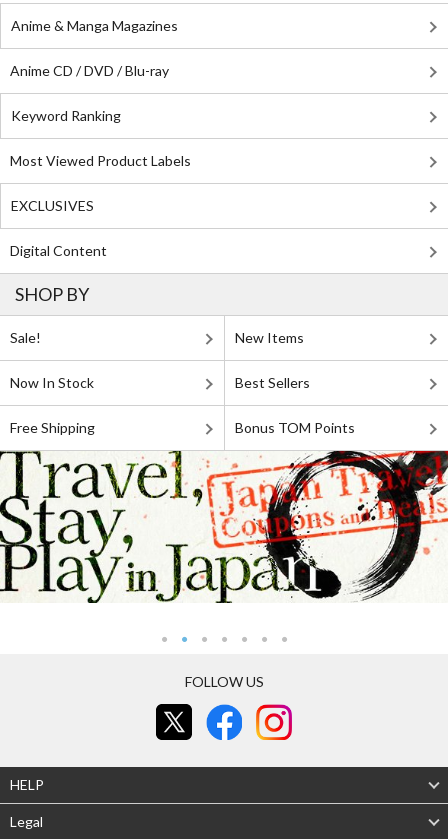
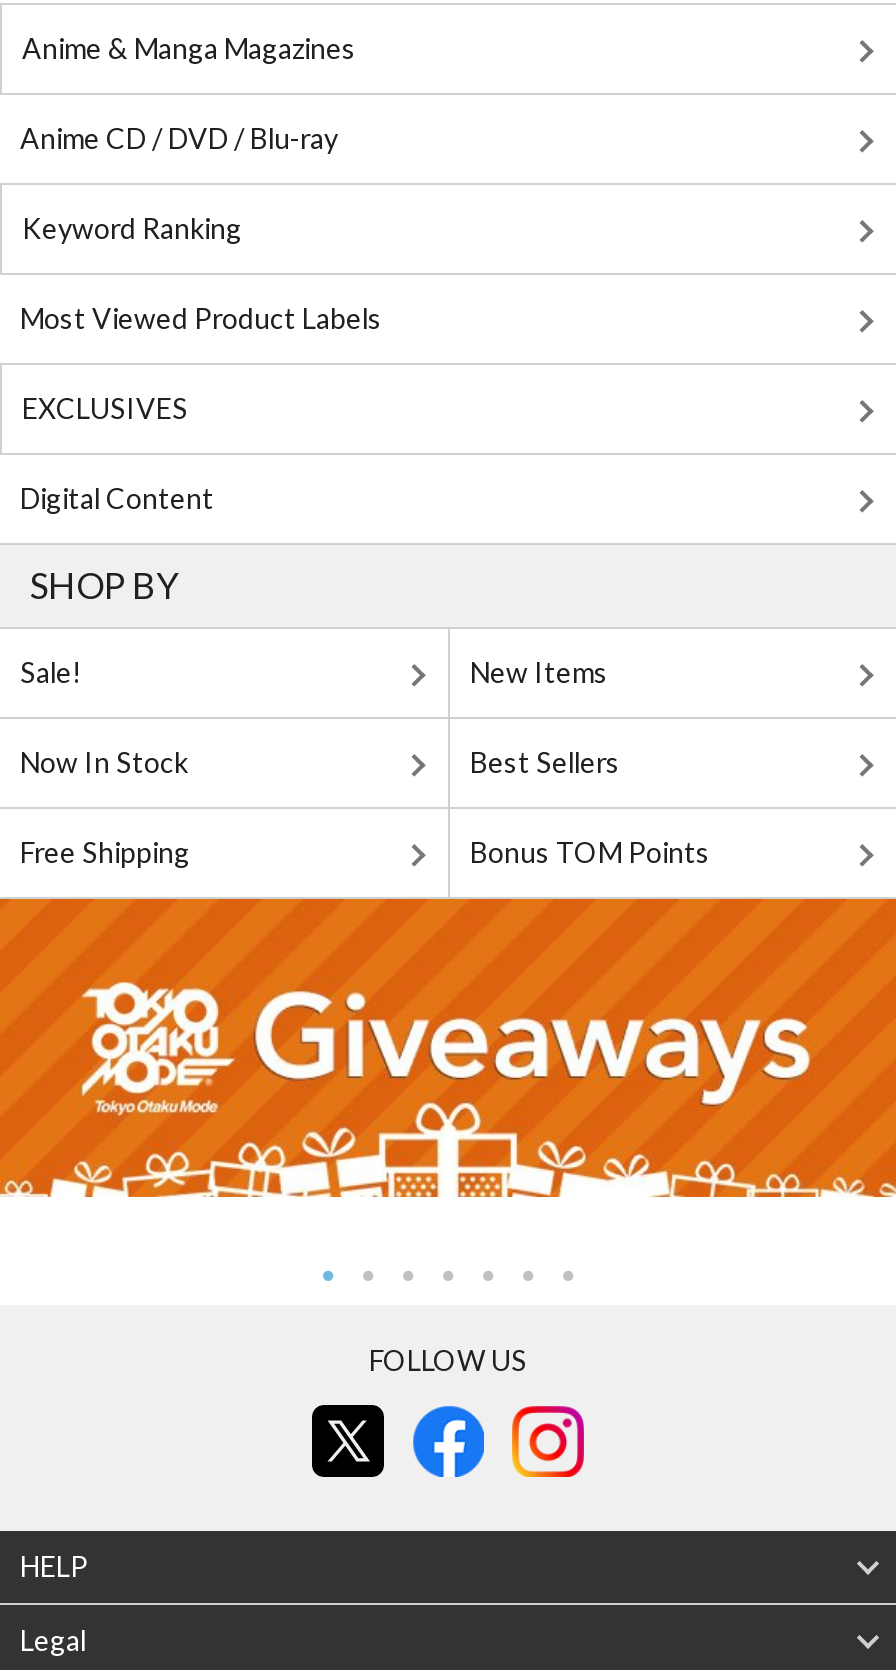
- [image]
+ [image]
